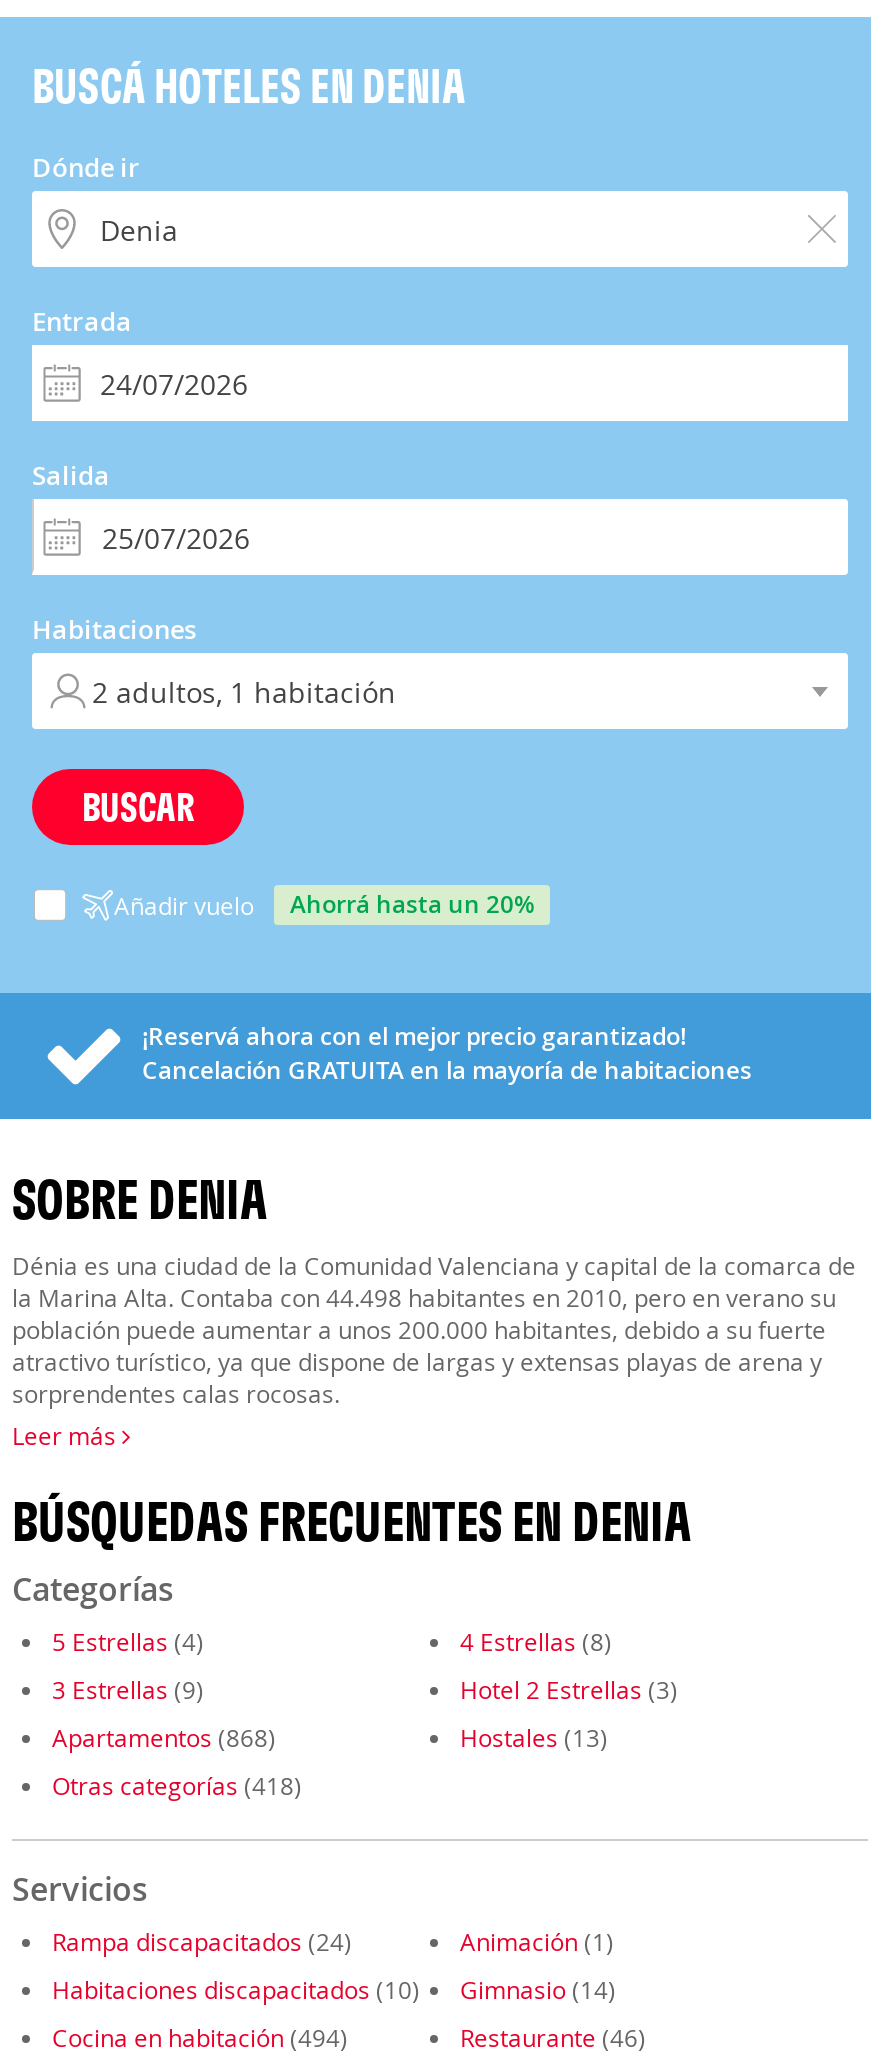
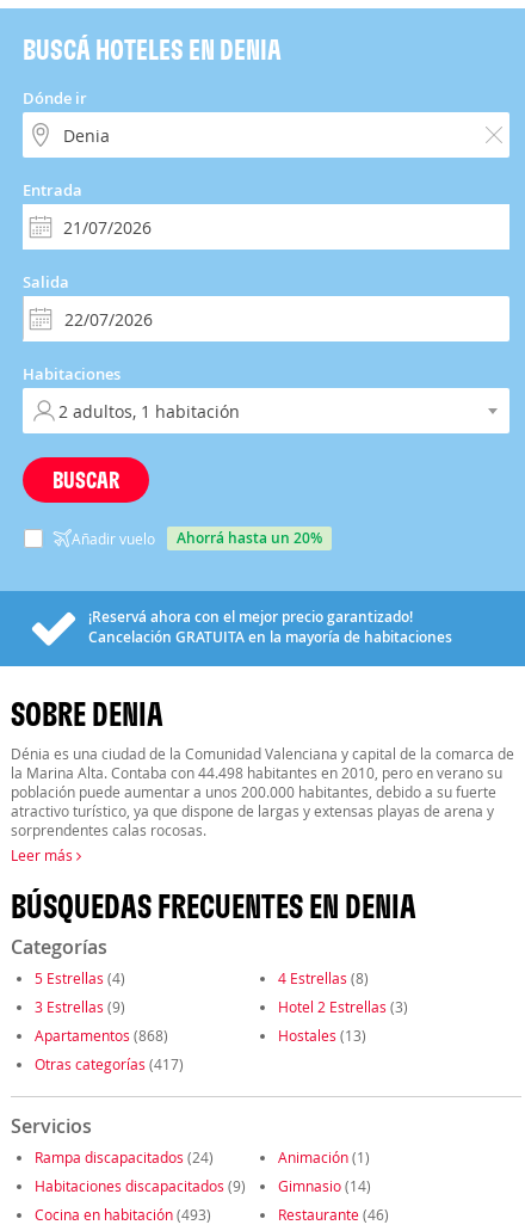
- Otras categorías (418)
+ Otras categorías (417)

- Habitaciones discapacitados (10)
+ Habitaciones discapacitados (9)

- Cocina en habitación (494)
+ Cocina en habitación (493)
